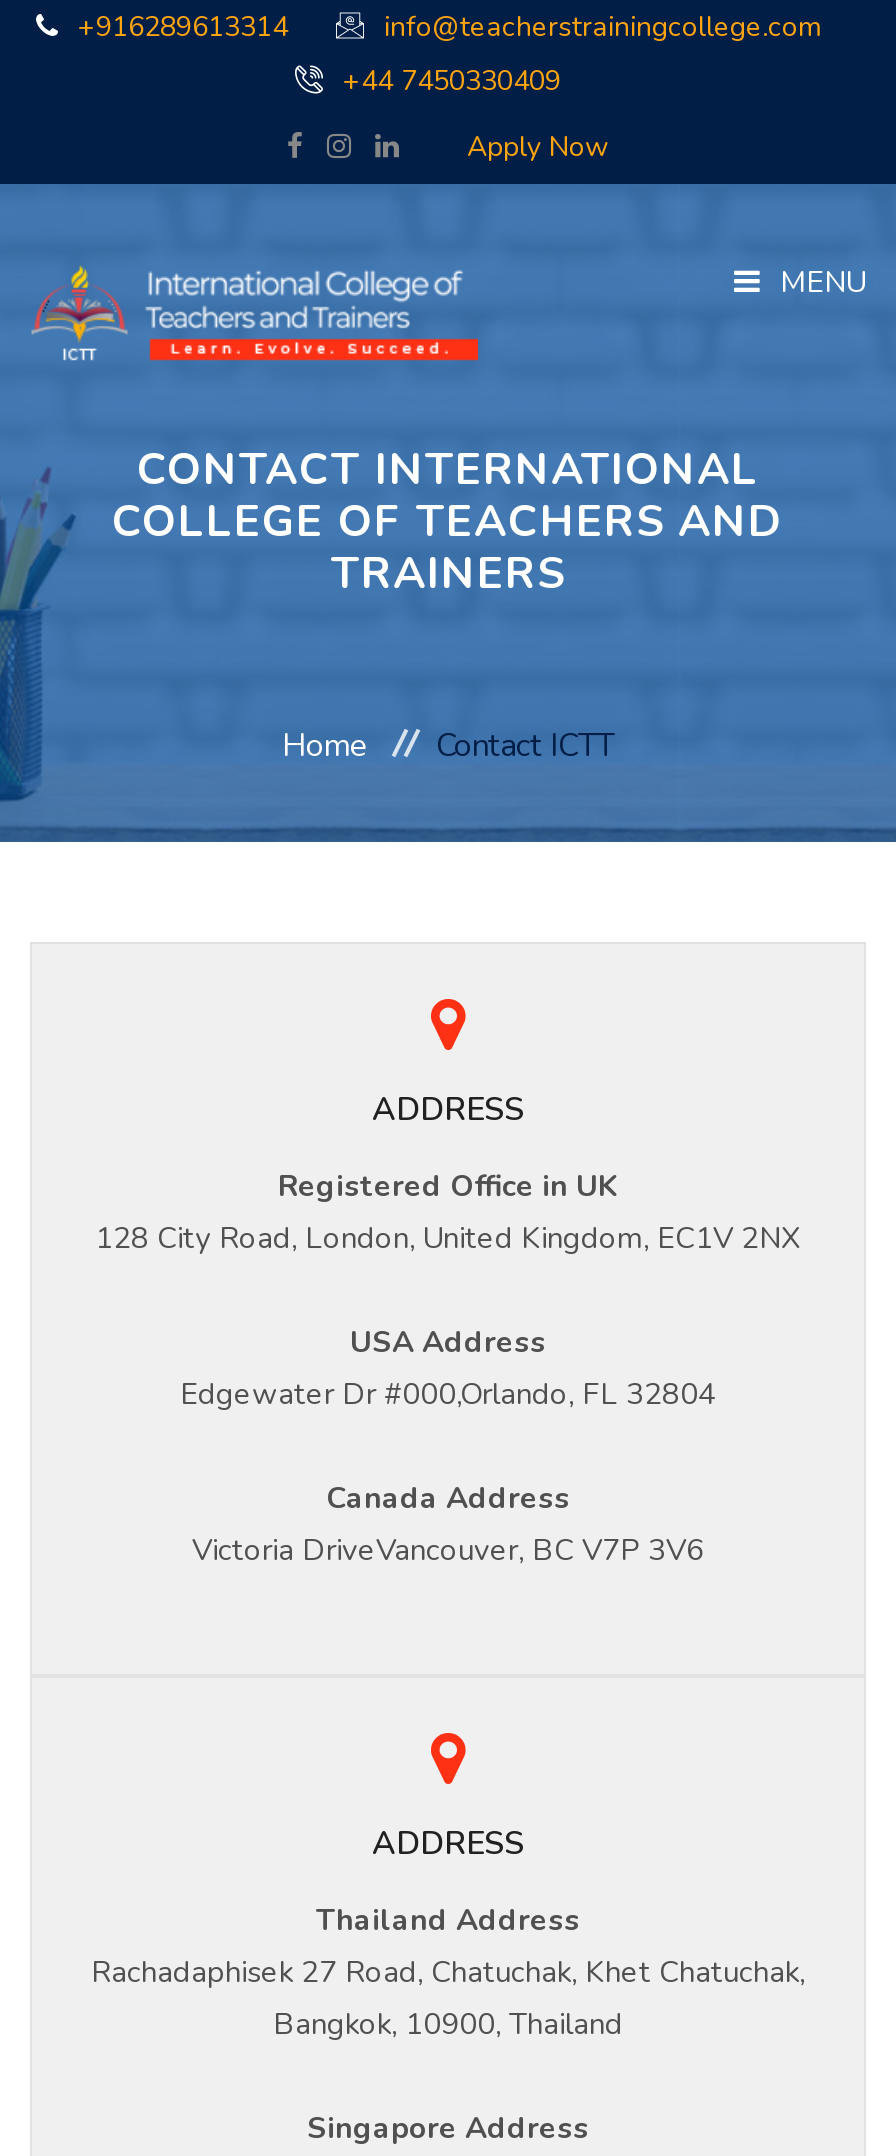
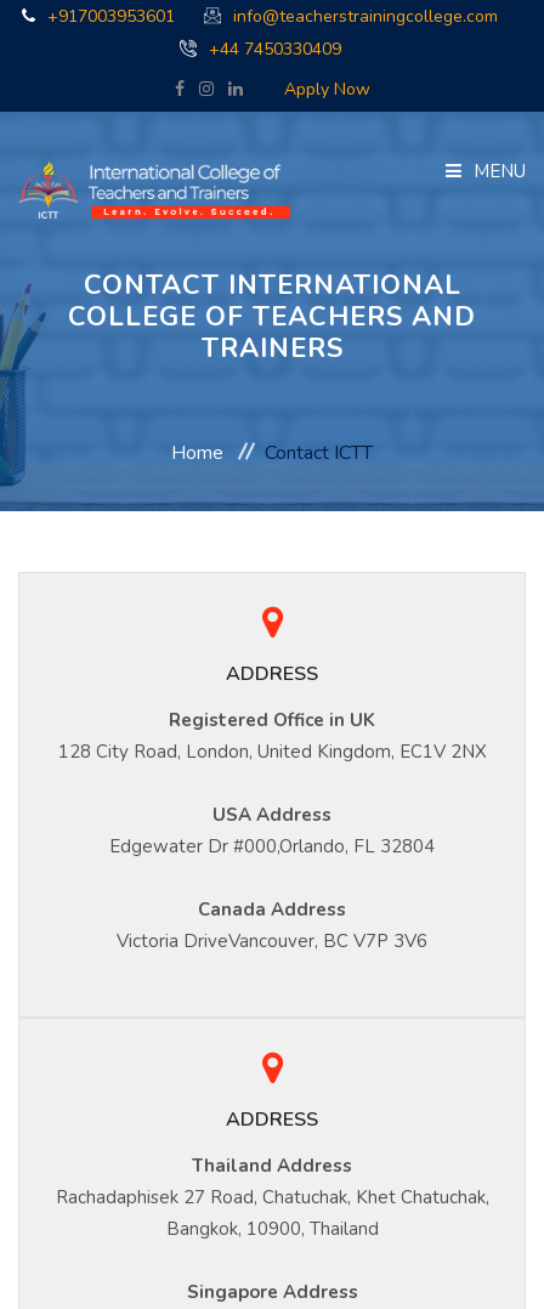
- +916289613314
+ +917003953601
